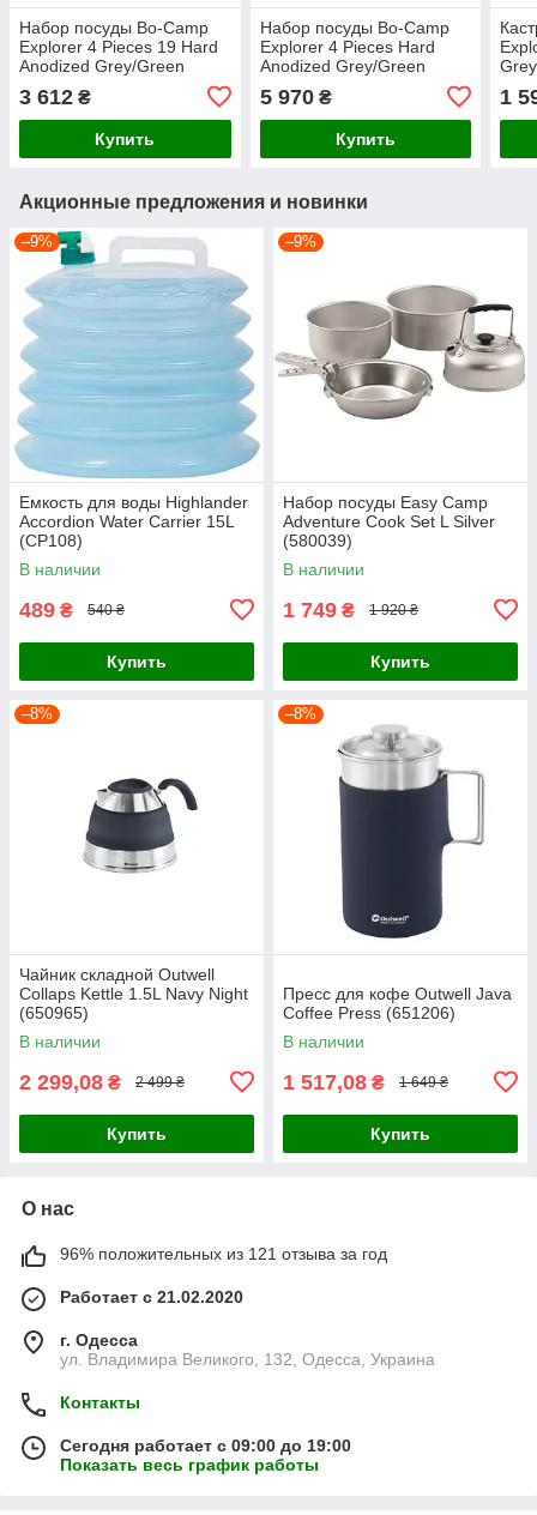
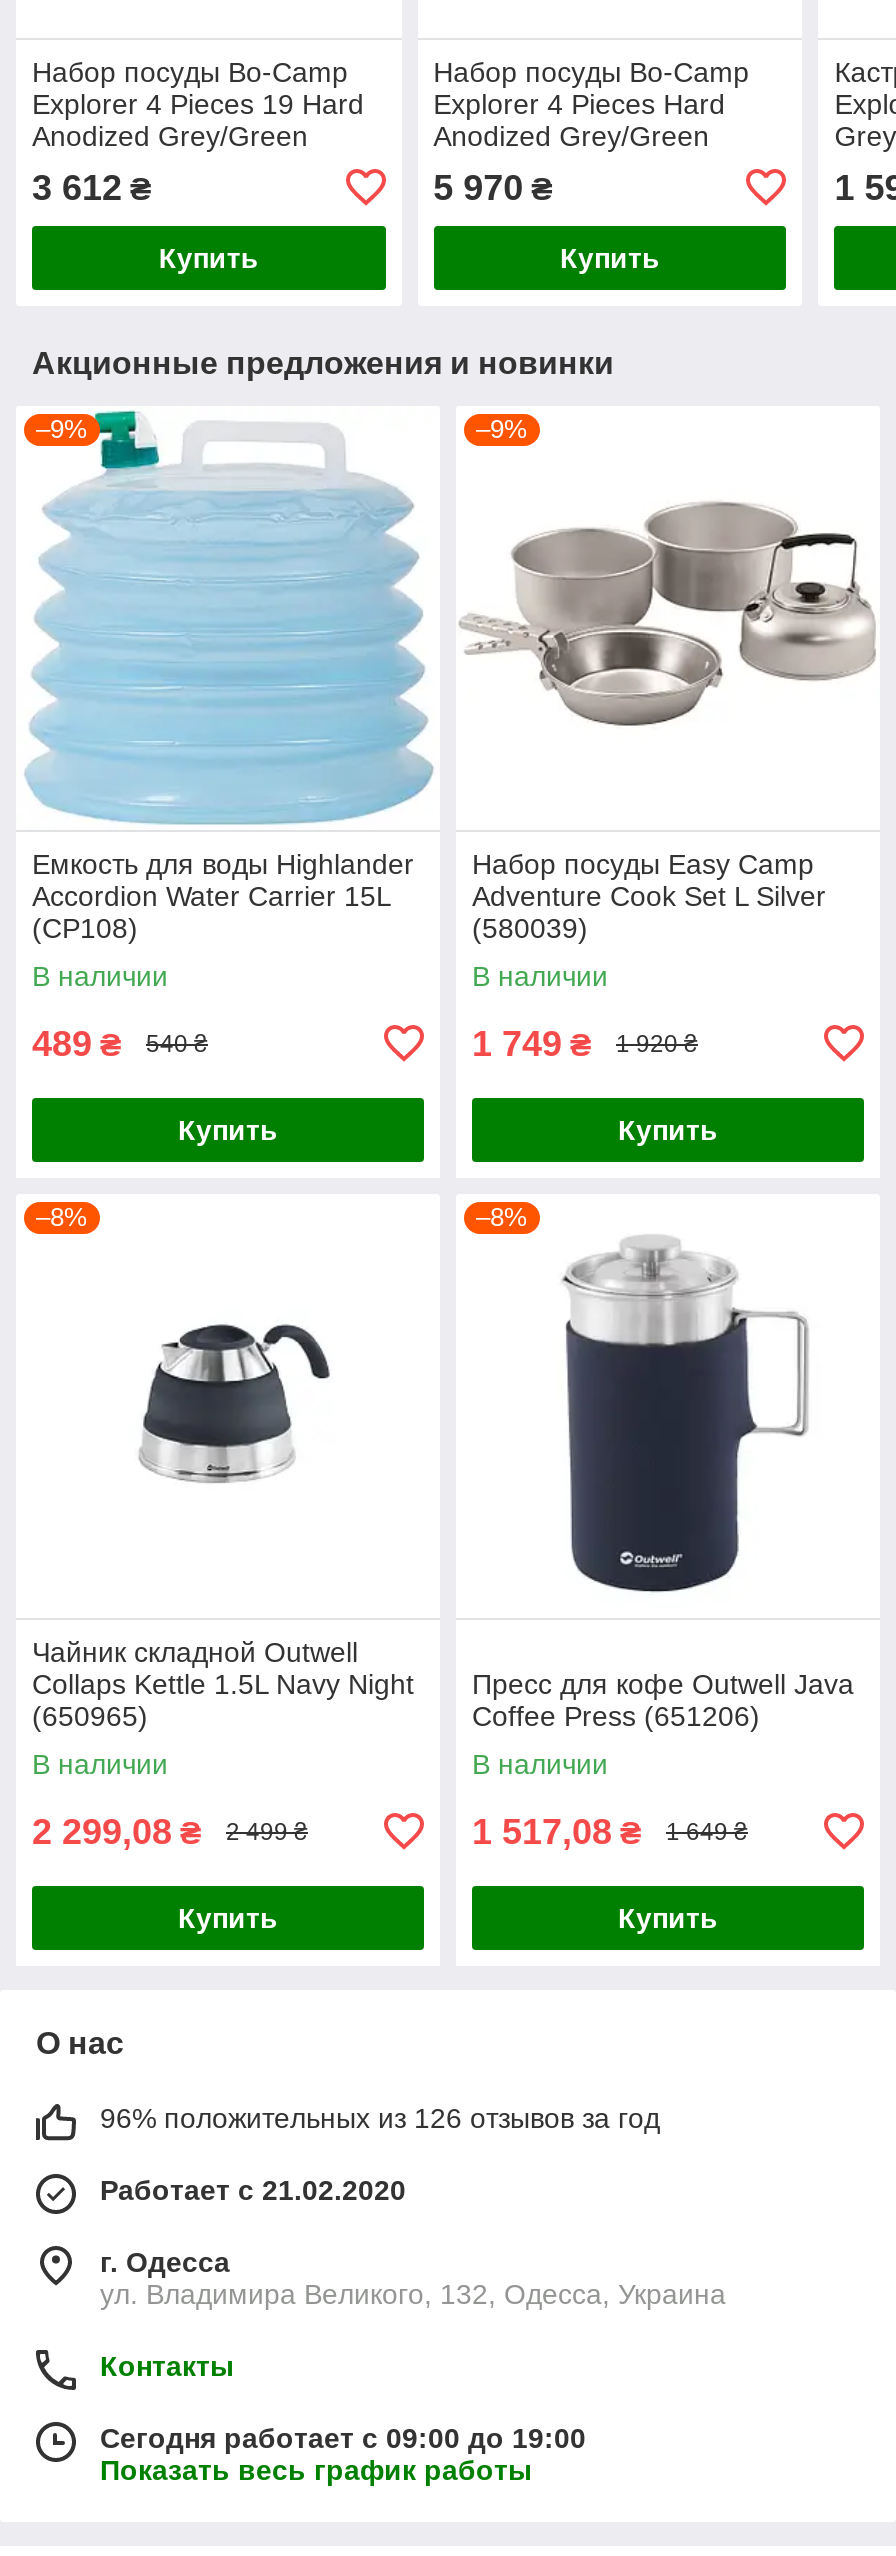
- 96% положительных из 121 отзыва за год
+ 96% положительных из 126 отзывов за год
